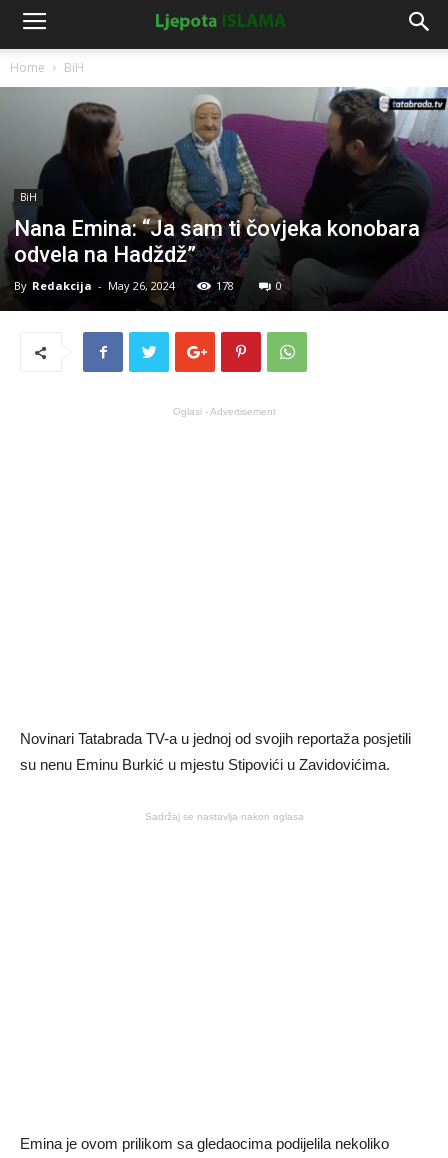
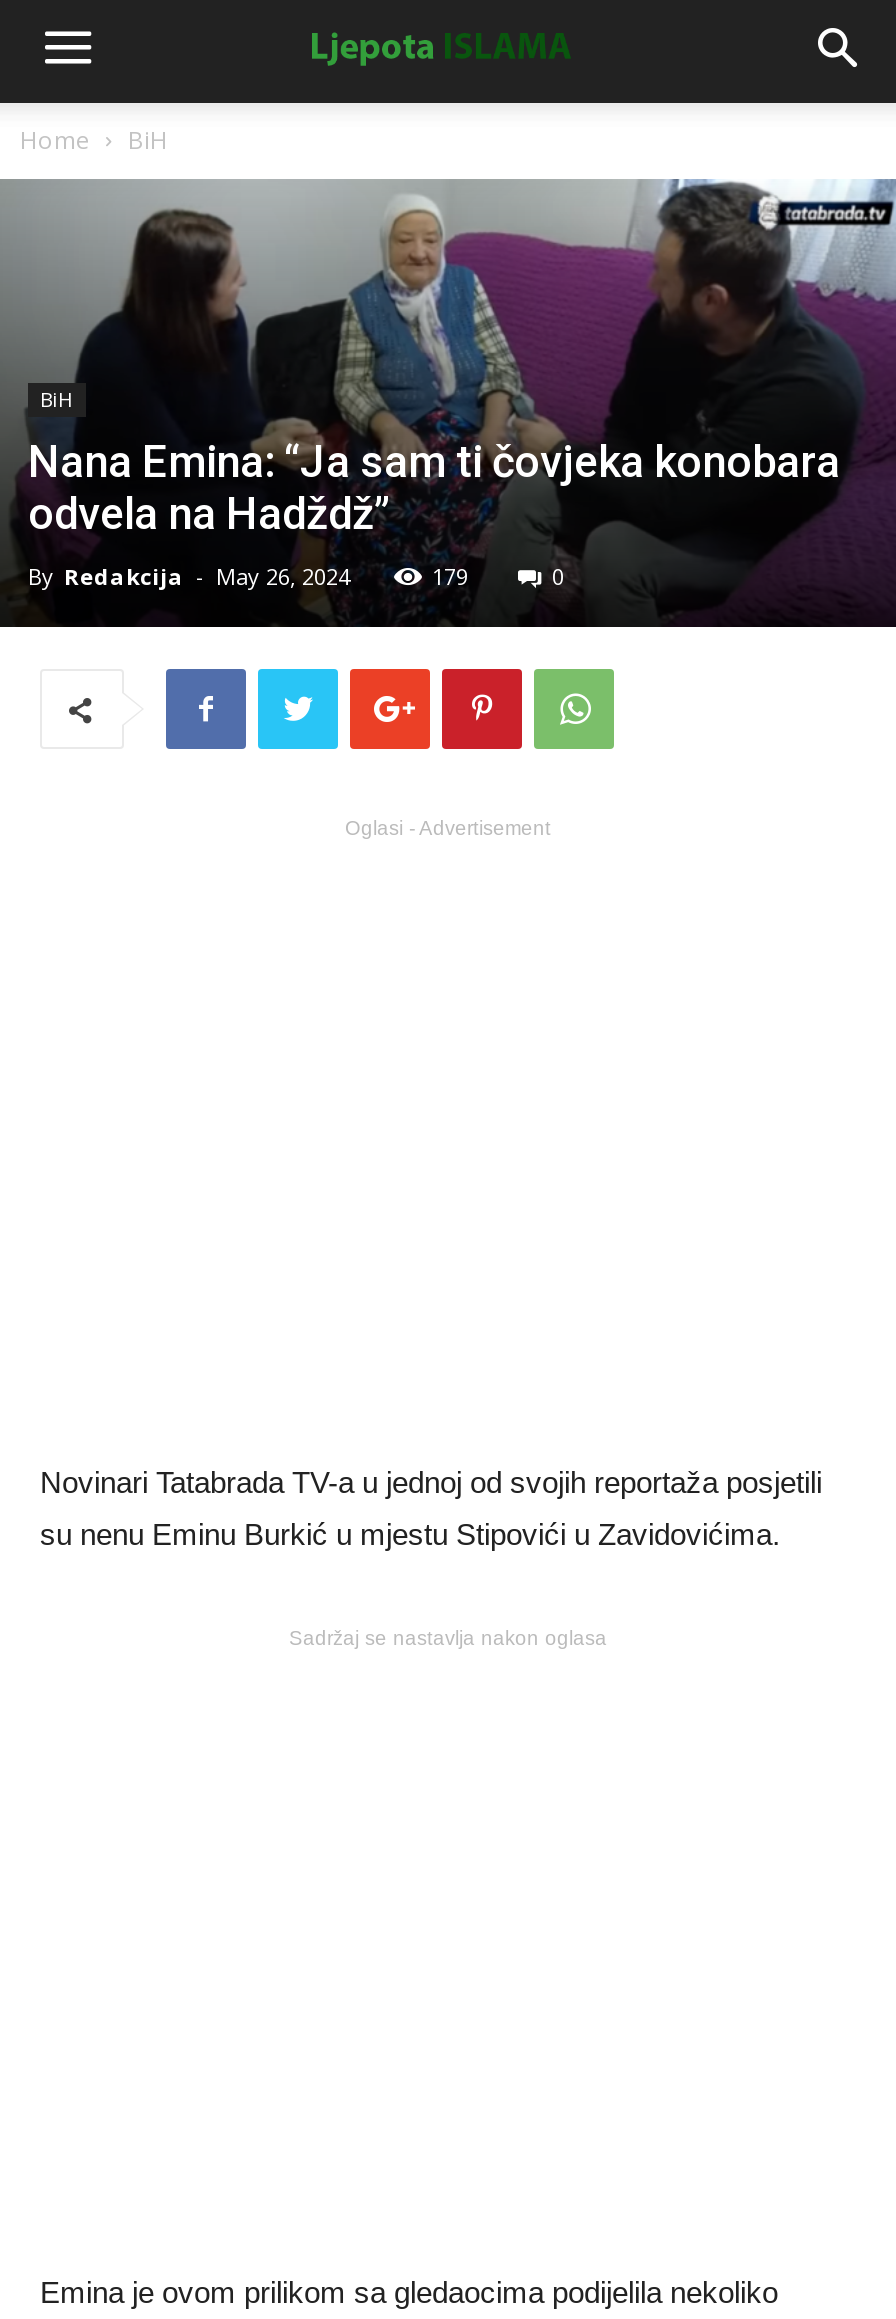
- 178
+ 179
